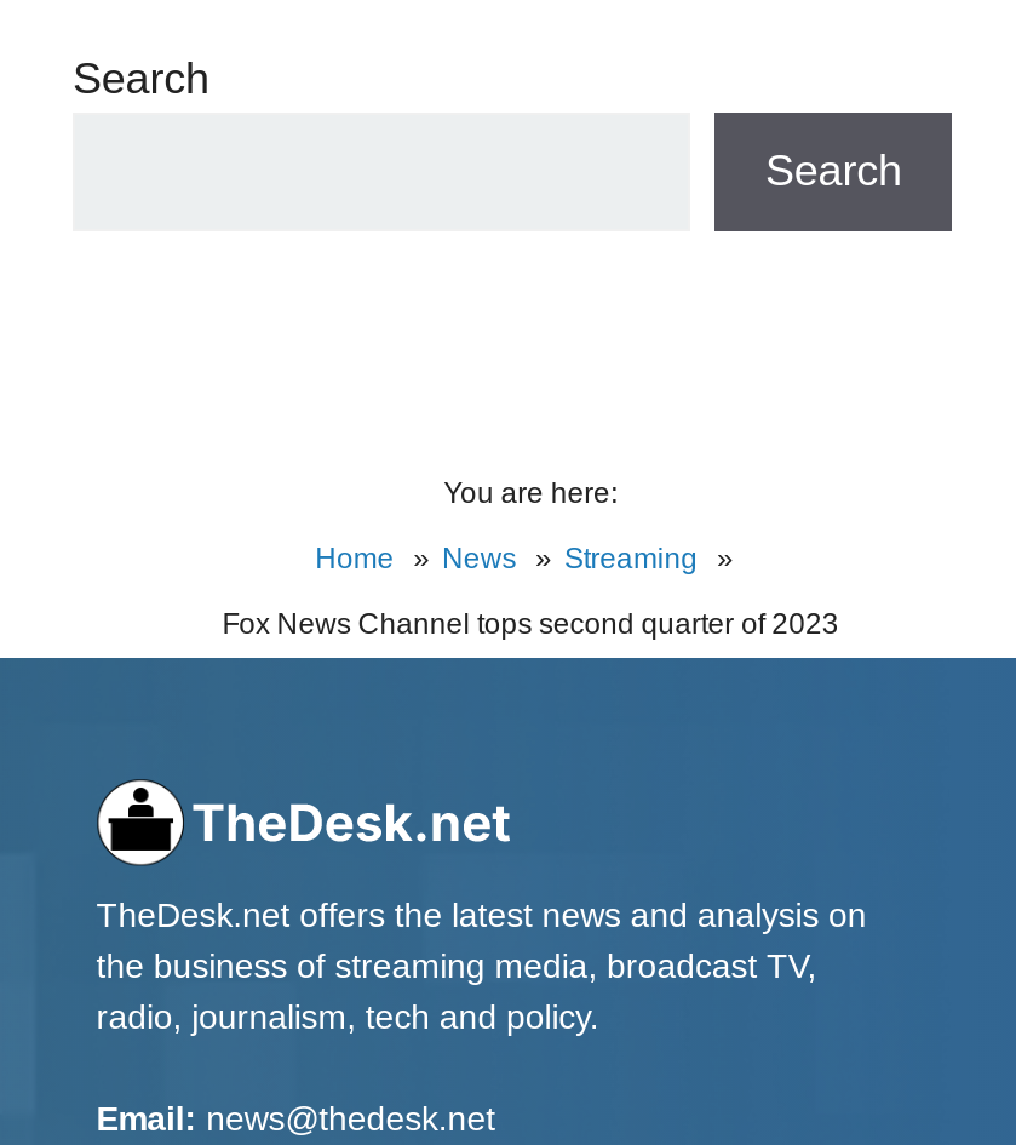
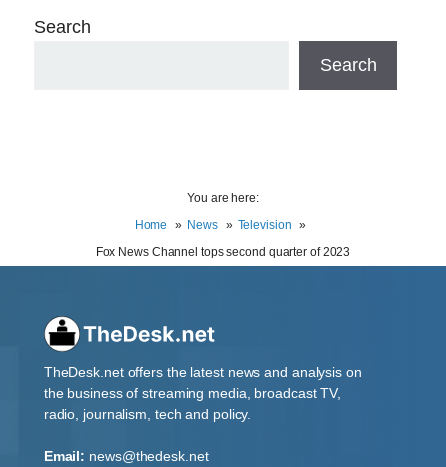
- Streaming
+ Television
